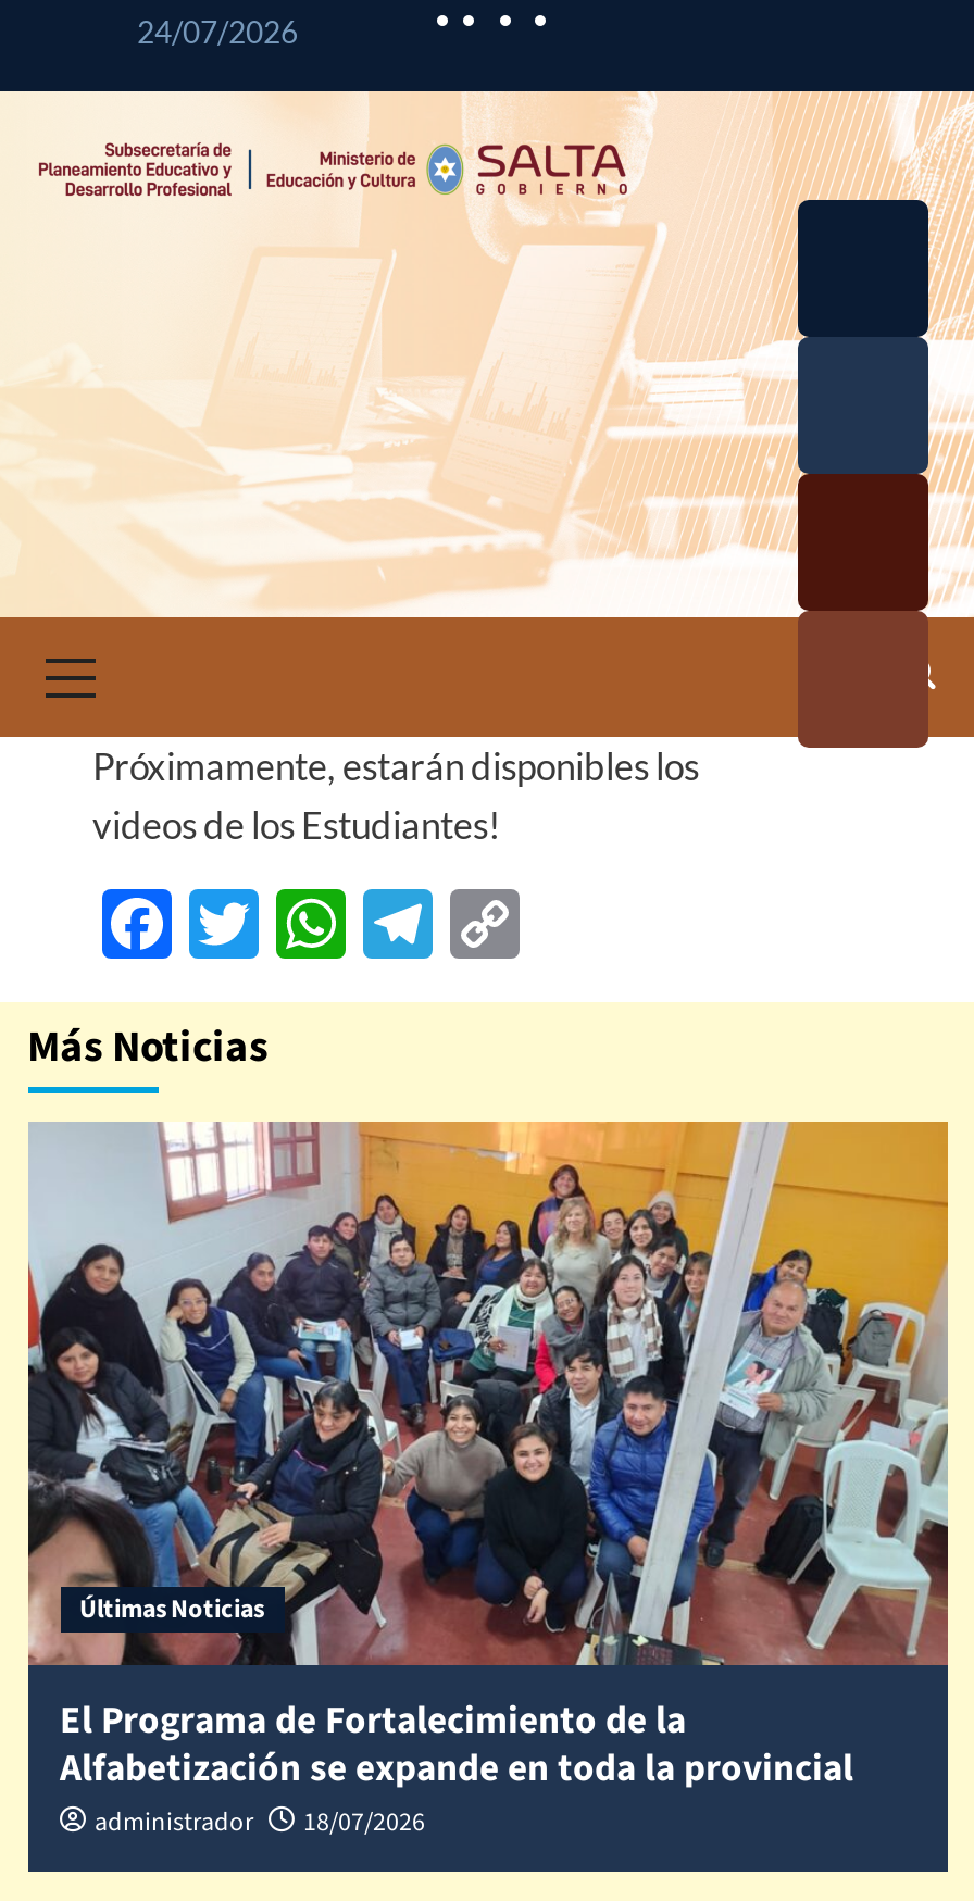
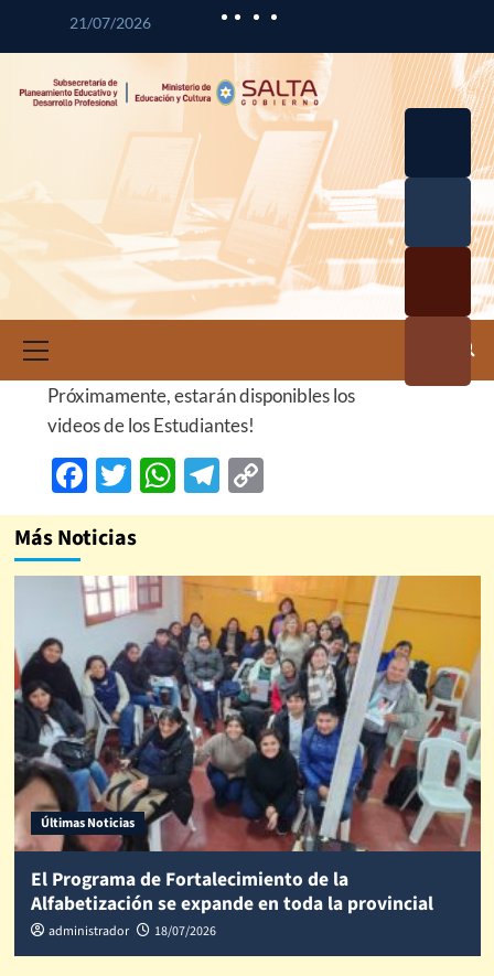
- 24/07/2026
+ 21/07/2026
